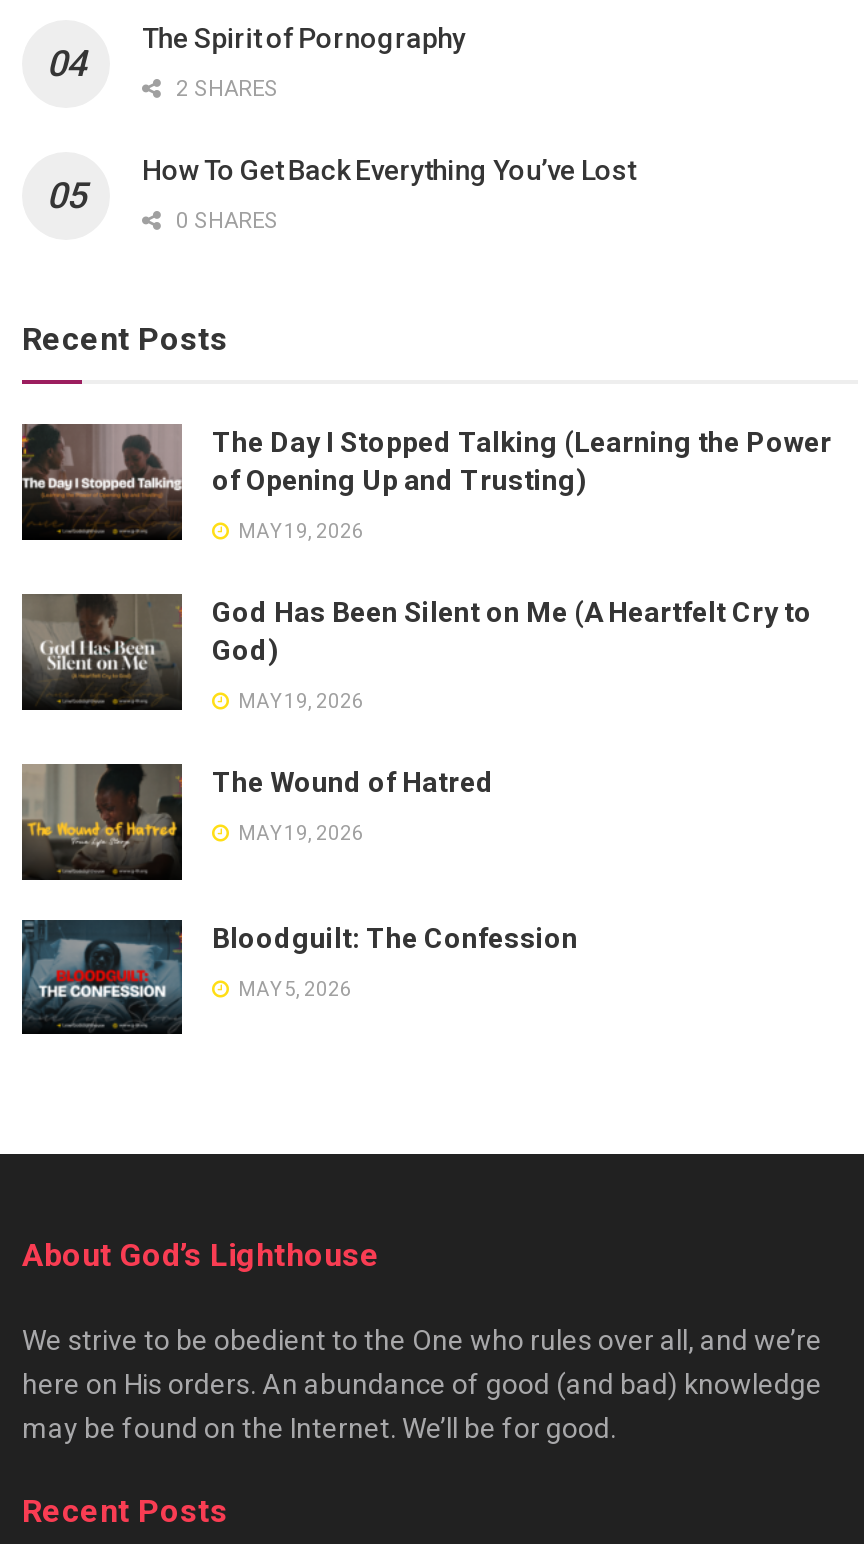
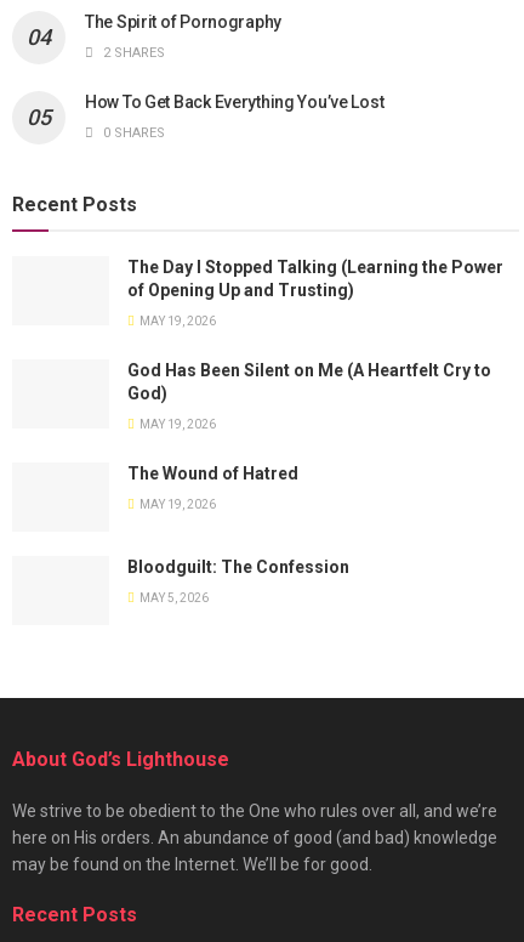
- [image]

- [image]

- [image]

- [image]
